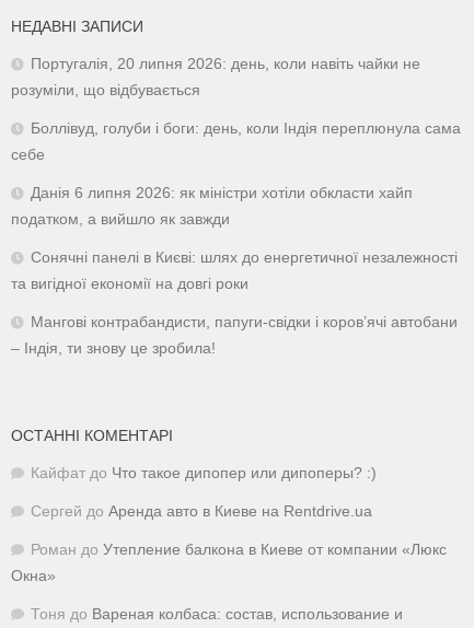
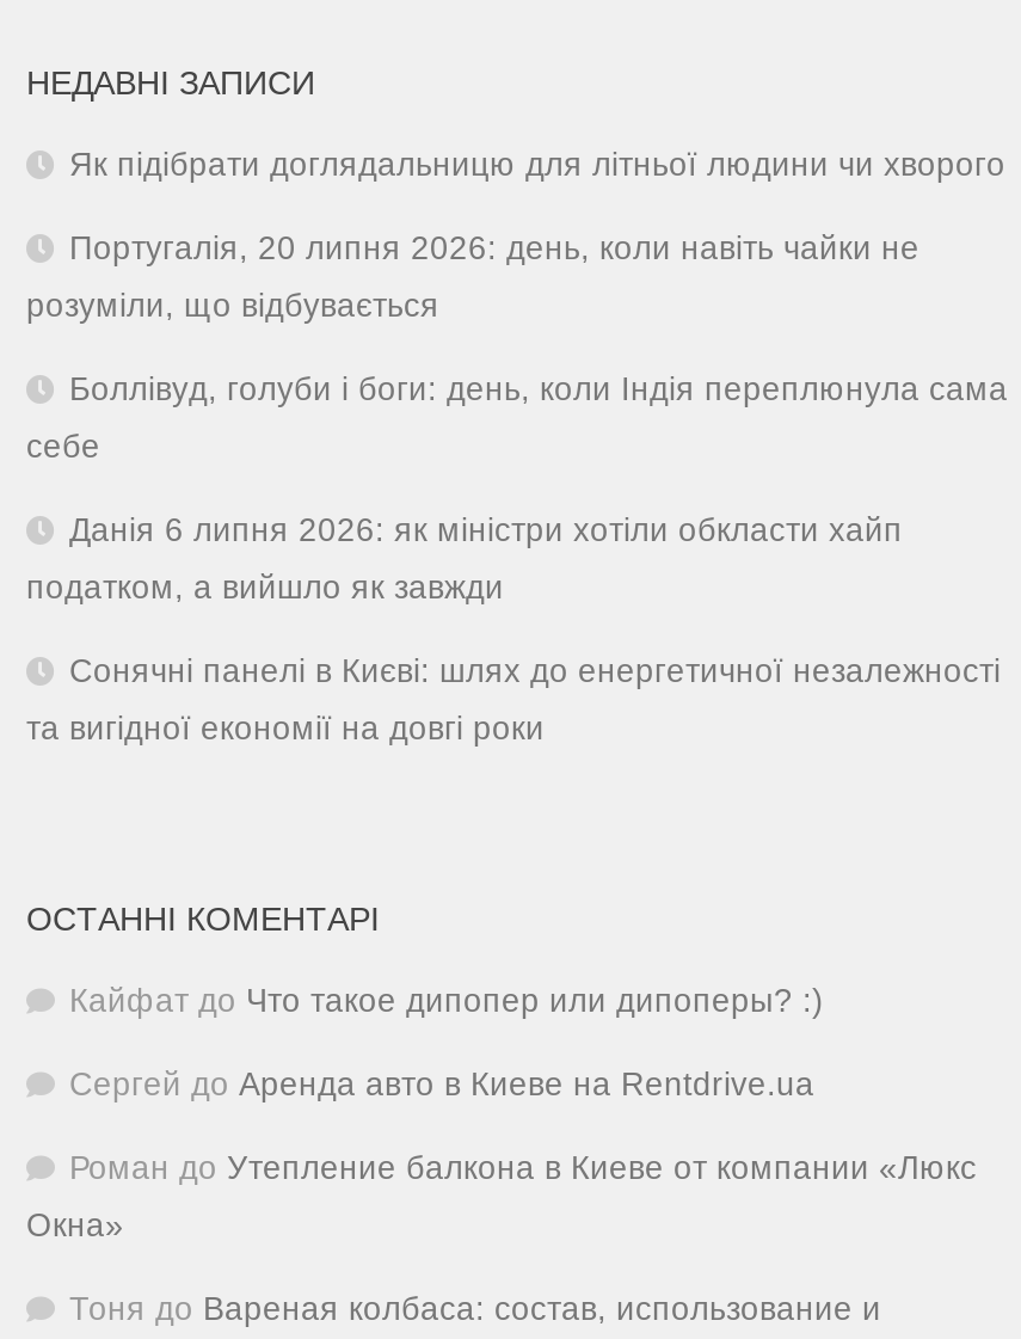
+ Як підібрати доглядальницю для літньої людини чи хворого

moved down: Португалія, 20 липня 2026: день, коли навіть чайки не | розуміли, що відбувається | Боллівуд, голуби і боги: день, коли Індія переплюнула сама | себе | Данія 6 липня 2026: як міністри хотіли обкласти хайп | податком, а вийшло як завжди | Сонячні панелі в Києві: шлях до енергетичної незалежності | та вигідної економії на довгі роки

- Мангові контрабандисти, папуги-свідки і коров’ячі автобани
- – Індія, ти знову це зробила!
